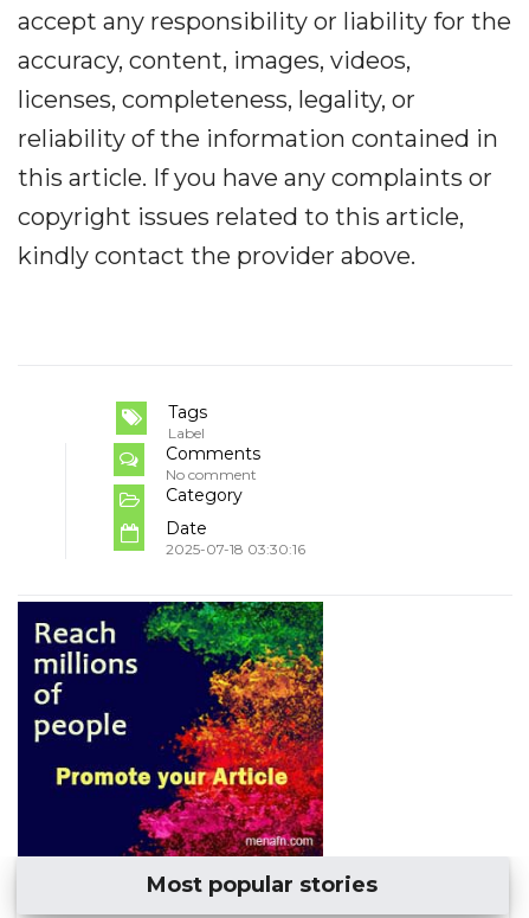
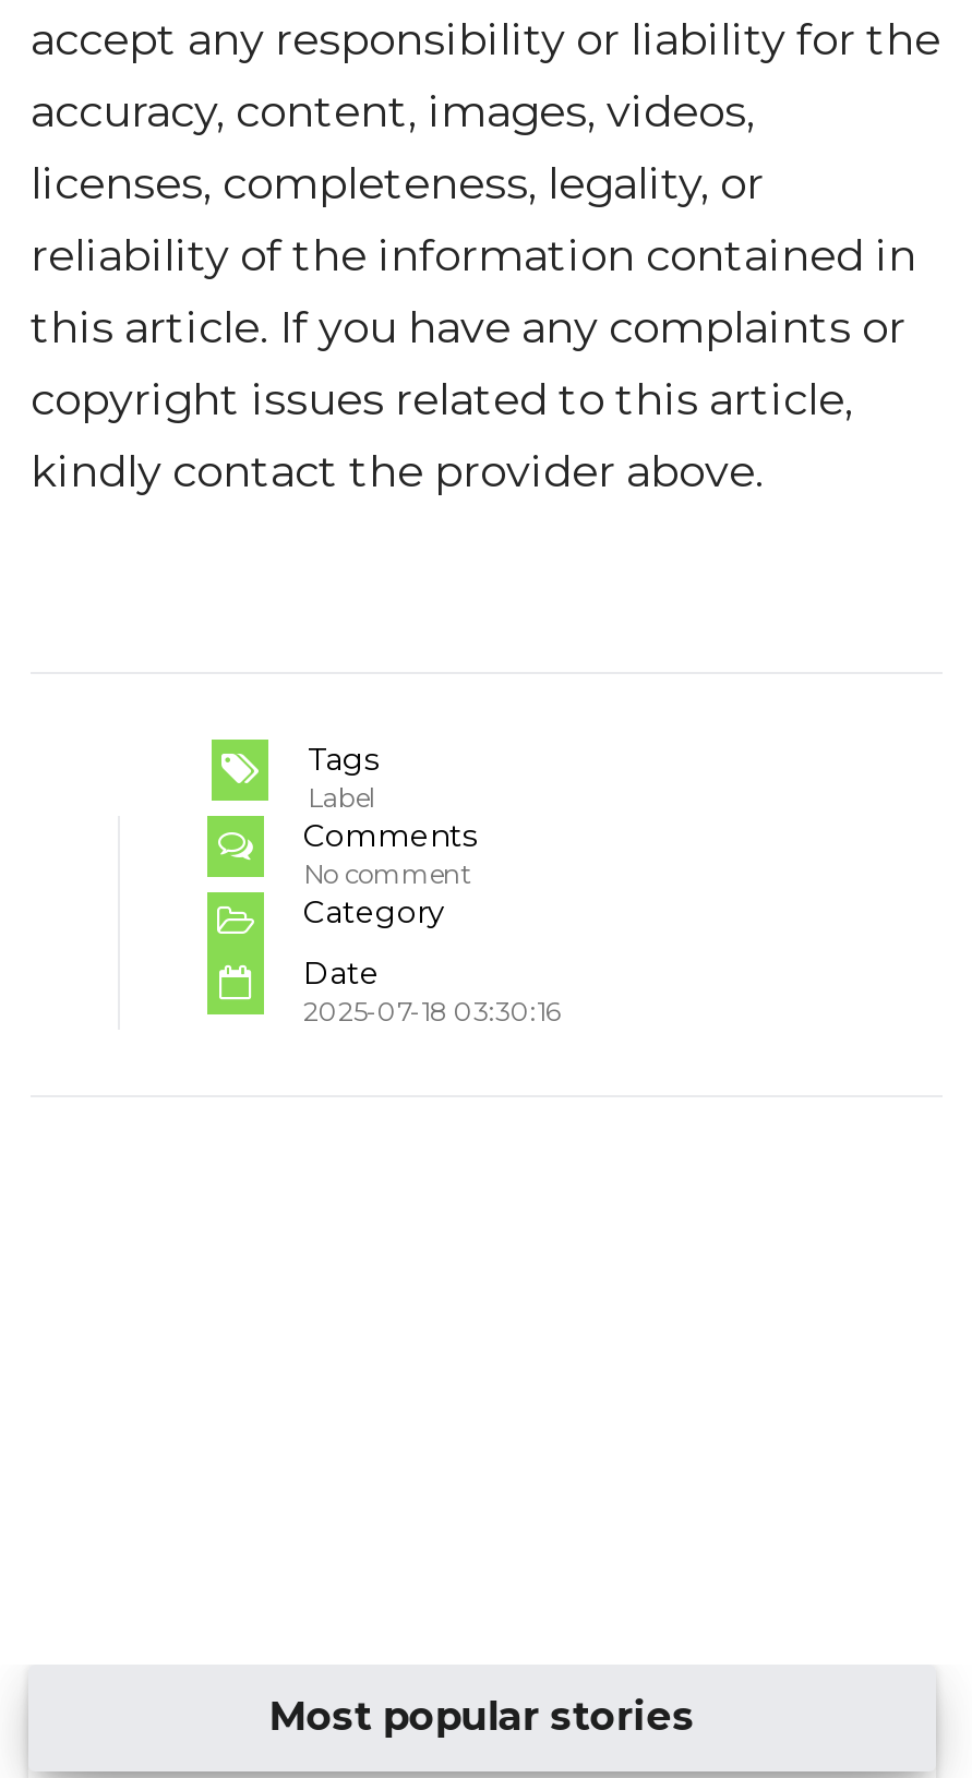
- [image]
